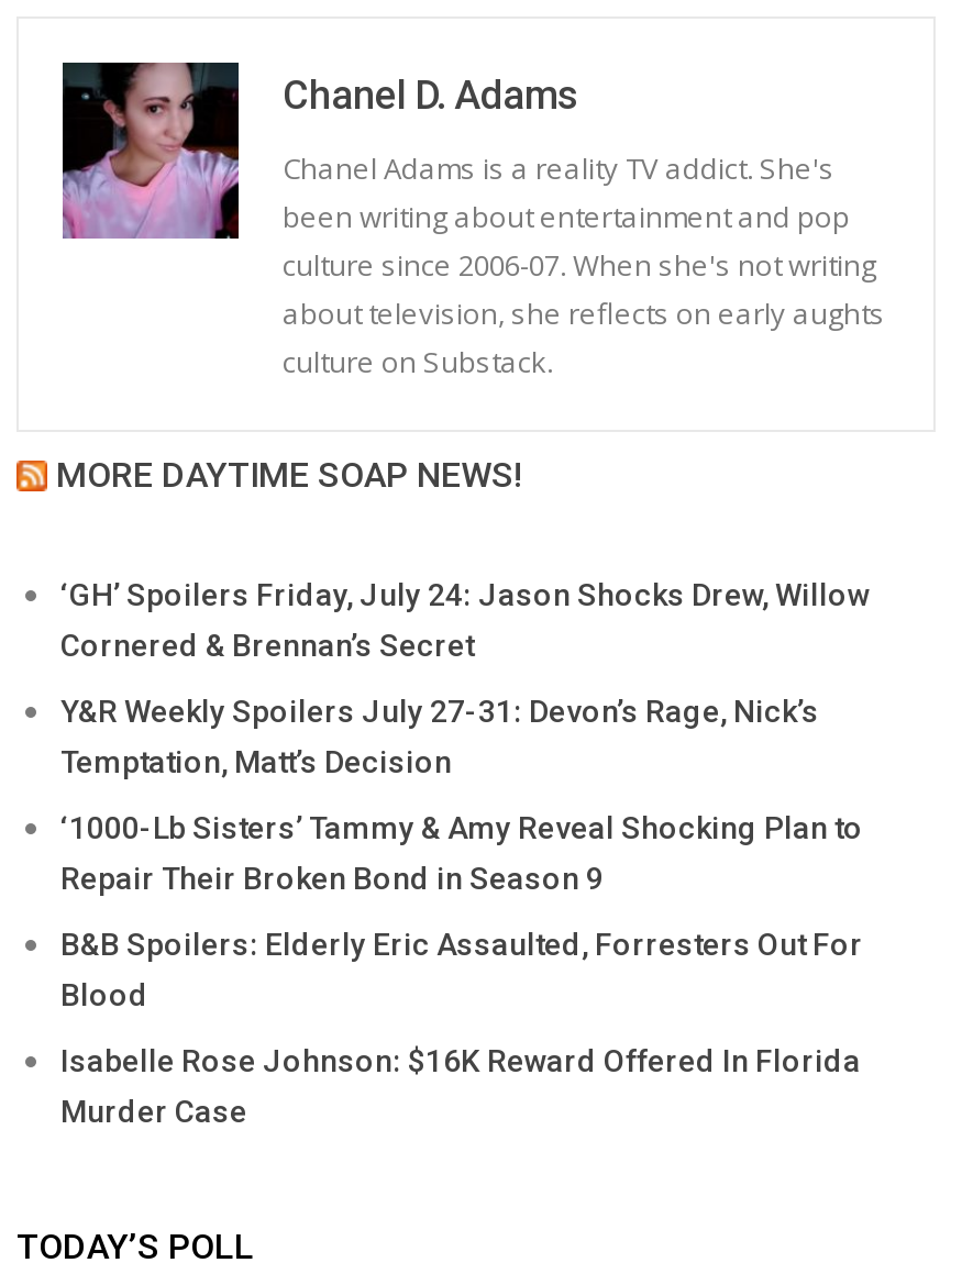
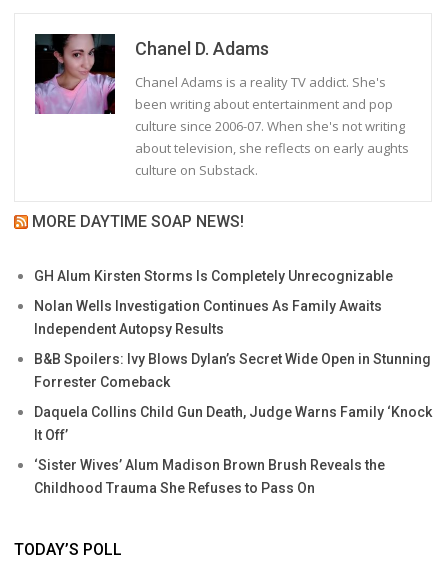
- ‘GH’ Spoilers Friday, July 24: Jason Shocks Drew, Willow
- Cornered & Brennan’s Secret
+ GH Alum Kirsten Storms Is Completely Unrecognizable

- Y&R Weekly Spoilers July 27-31: Devon’s Rage, Nick’s
- Temptation, Matt’s Decision
+ Nolan Wells Investigation Continues As Family Awaits
+ Independent Autopsy Results

- ‘1000-Lb Sisters’ Tammy & Amy Reveal Shocking Plan to
- Repair Their Broken Bond in Season 9
+ B&B Spoilers: Ivy Blows Dylan’s Secret Wide Open in Stunning
+ Forrester Comeback

- B&B Spoilers: Elderly Eric Assaulted, Forresters Out For
- Blood
+ Daquela Collins Child Gun Death, Judge Warns Family ‘Knock
+ It Off’

- Isabelle Rose Johnson: $16K Reward Offered In Florida
- Murder Case
+ ‘Sister Wives’ Alum Madison Brown Brush Reveals the
+ Childhood Trauma She Refuses to Pass On
